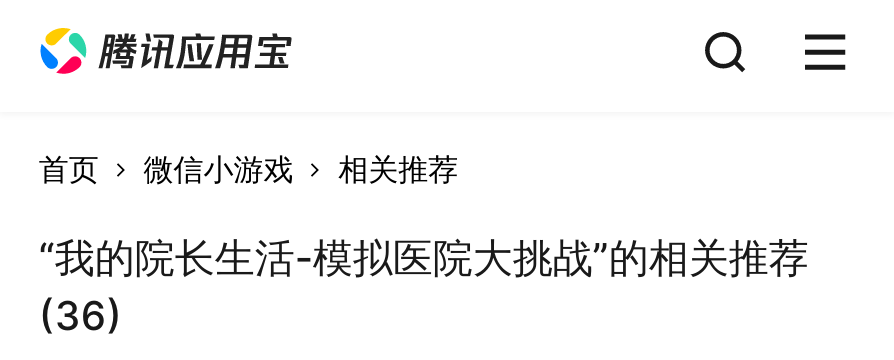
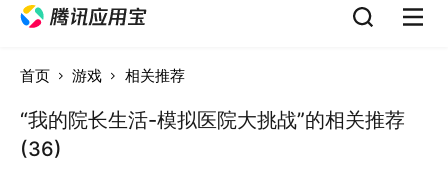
- 微信小游戏
+ 游戏
